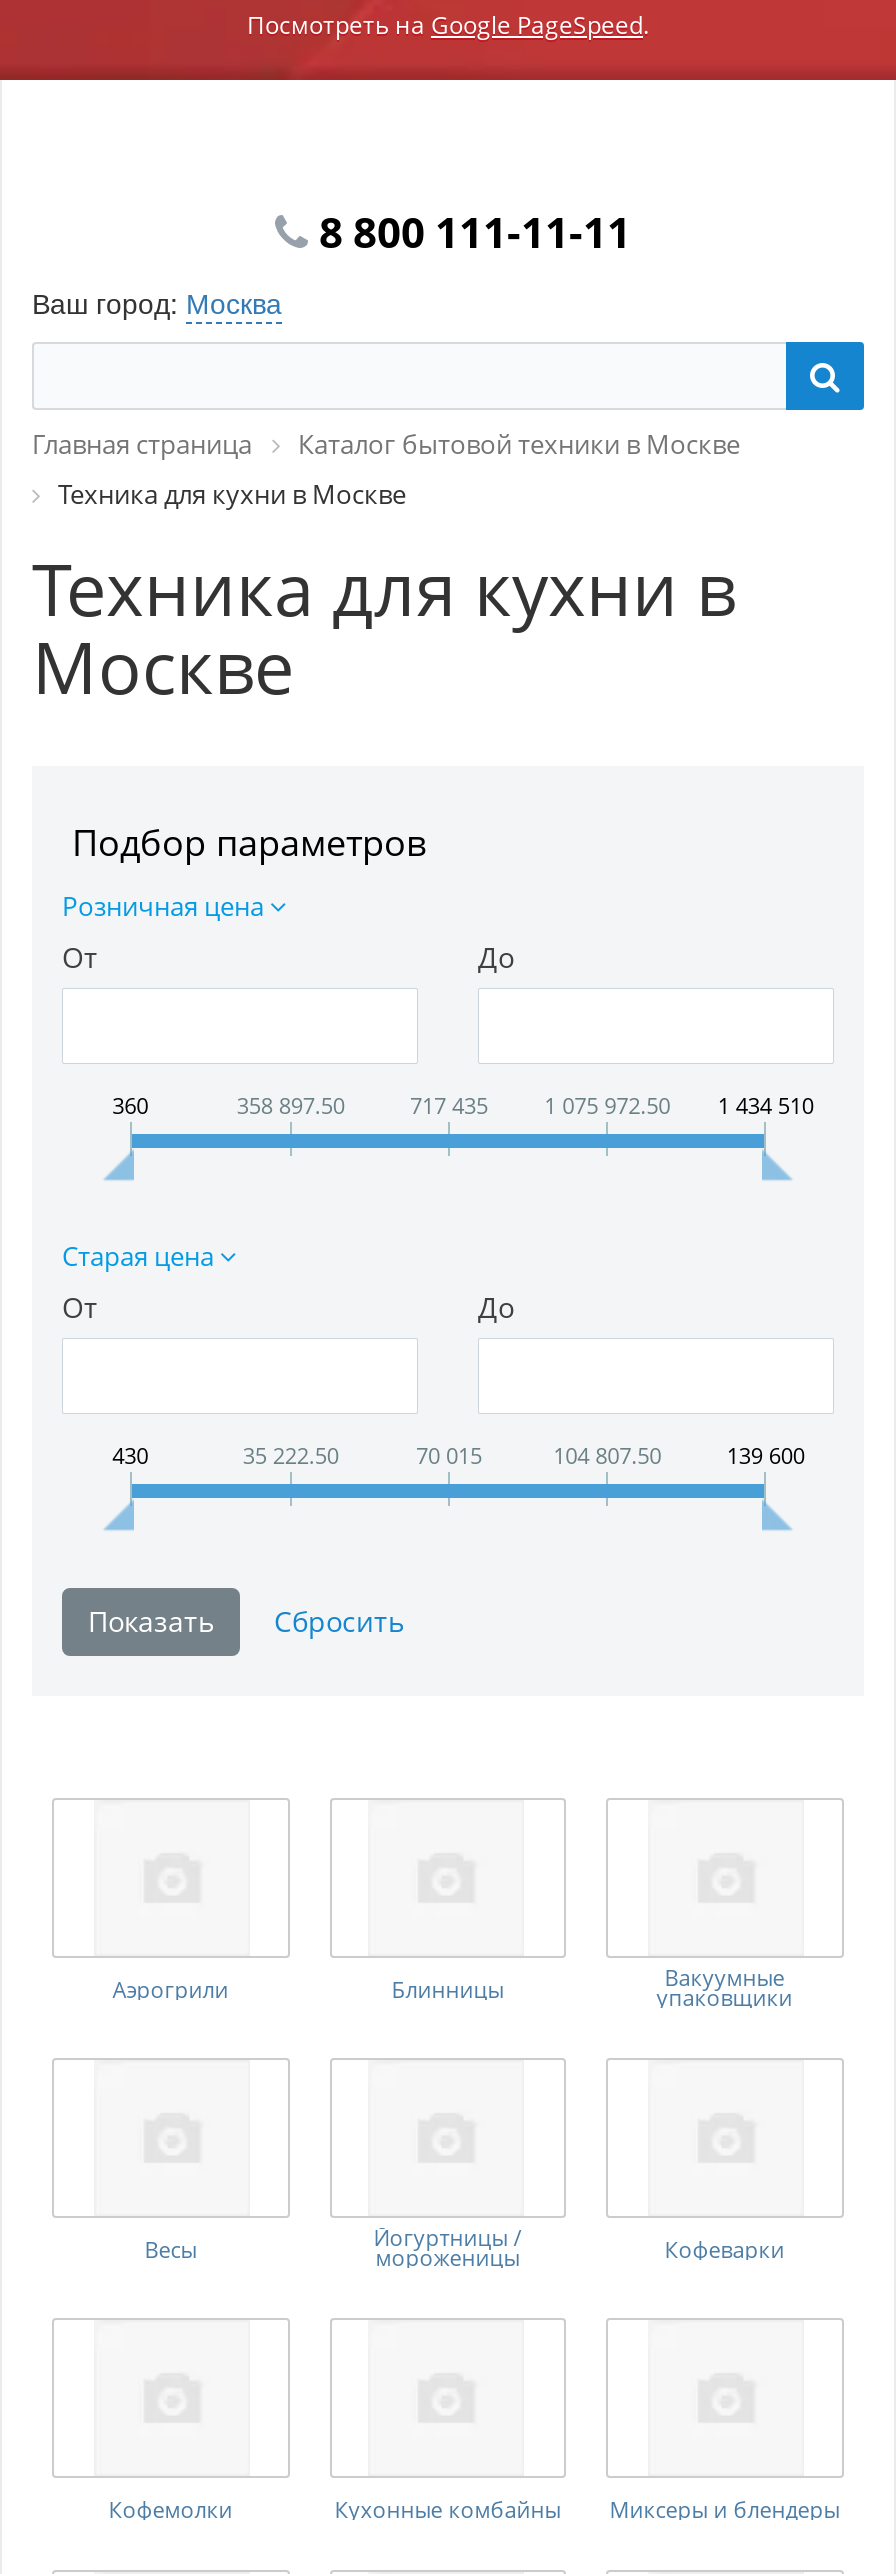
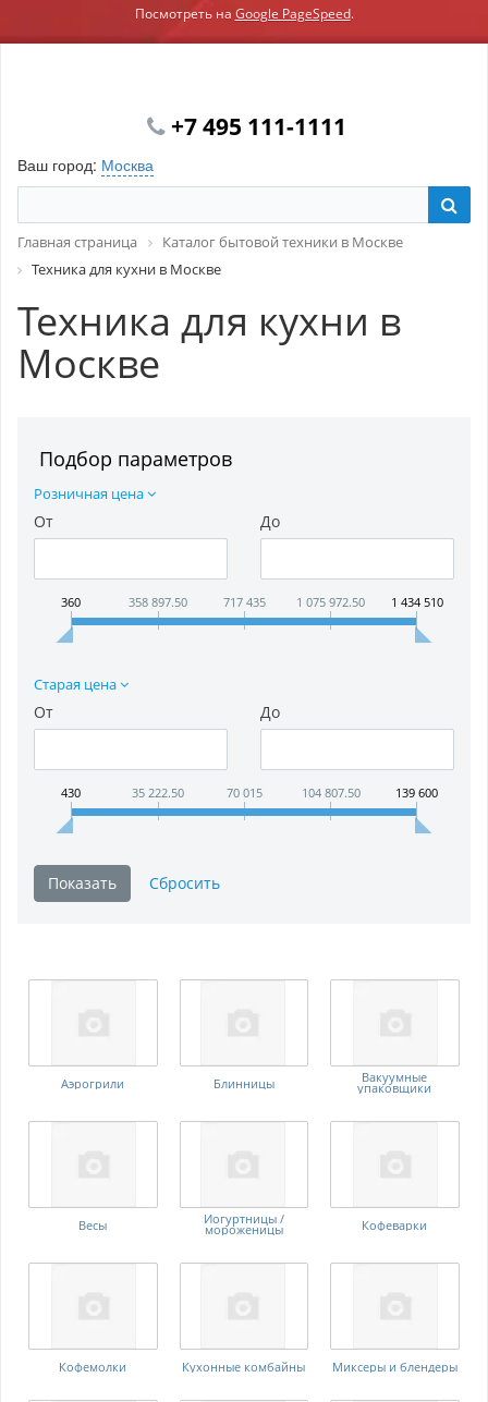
- 8 800 111-11-11
+ +7 495 111-1111
